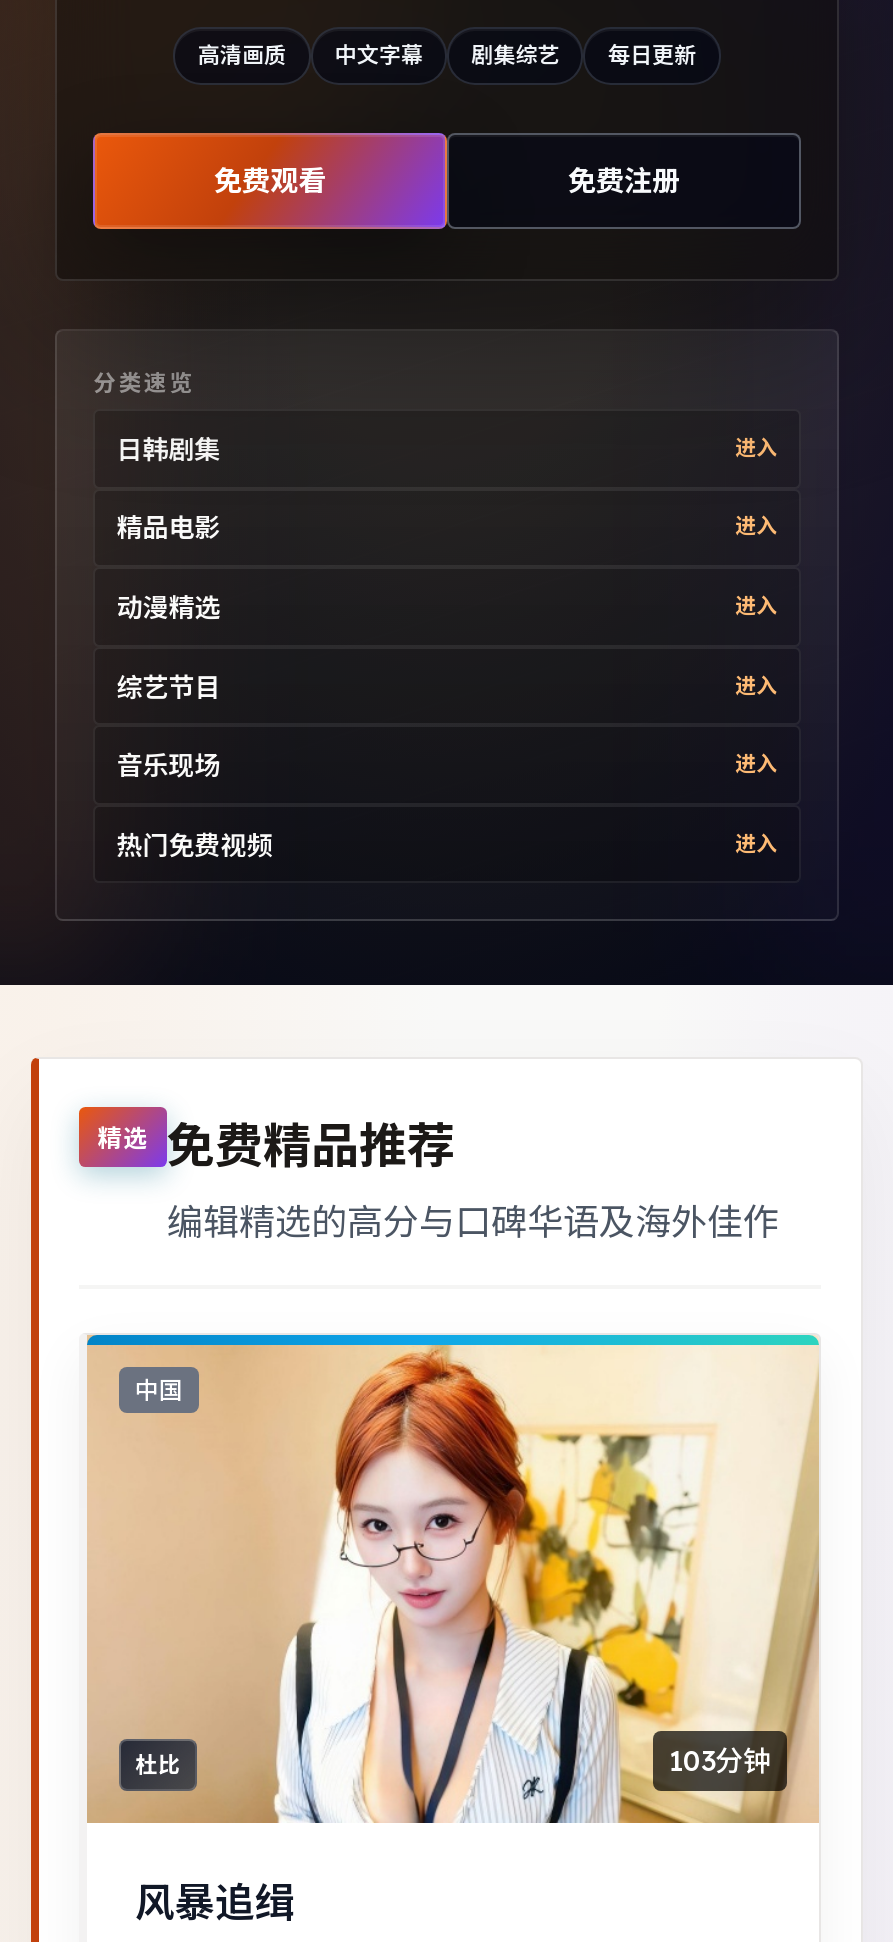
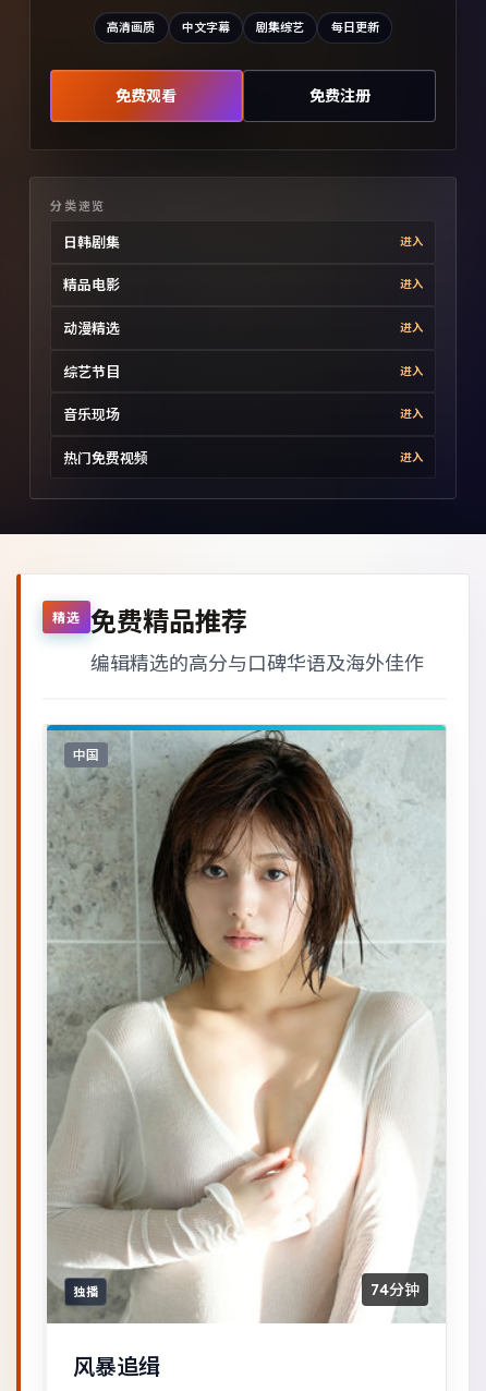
- [image]
- 杜比
- 103分钟
+ [image]
+ 独播
+ 74分钟
